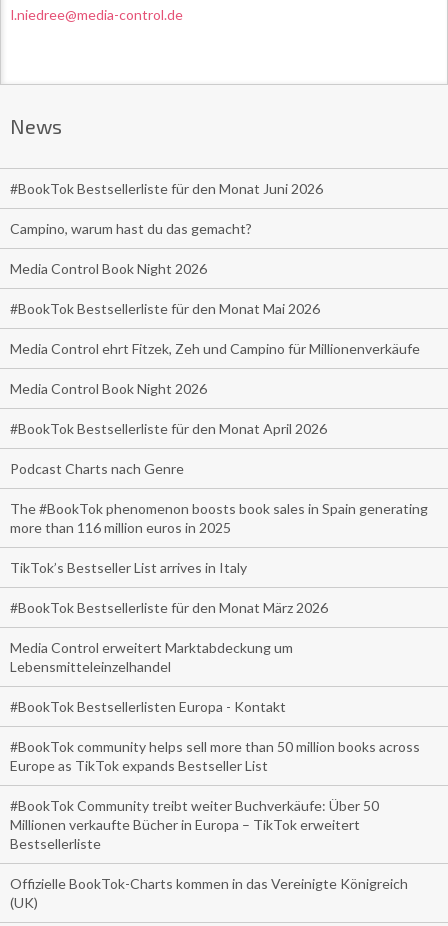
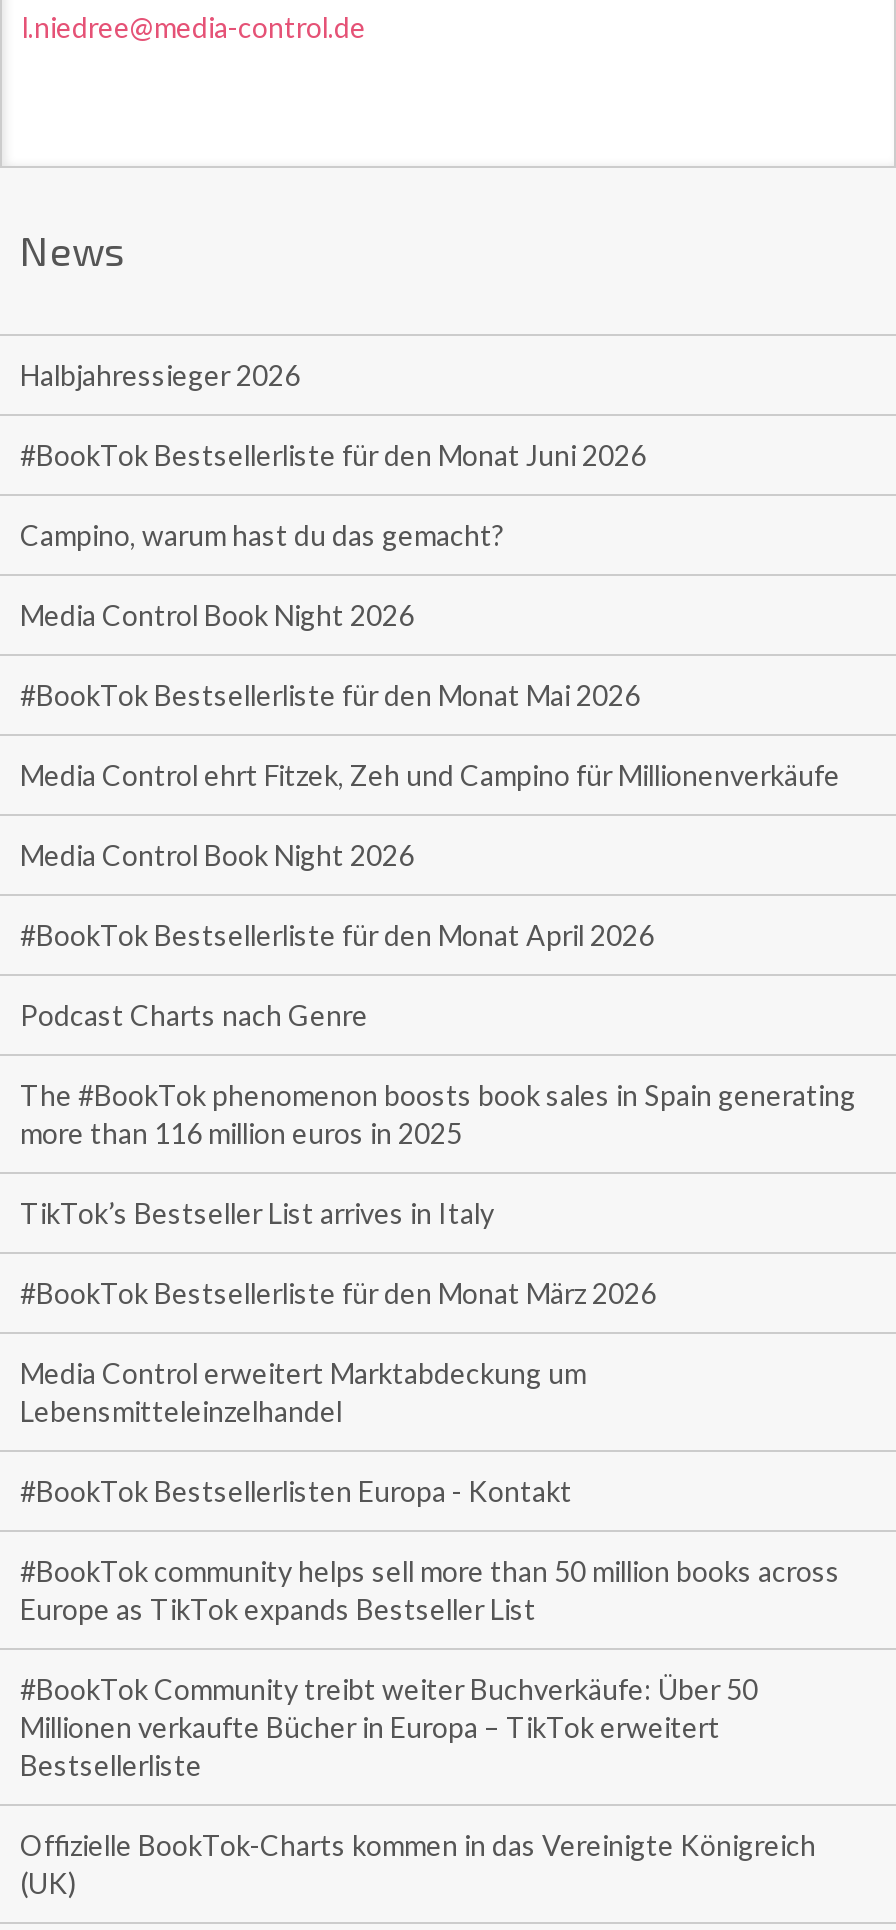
+ Halbjahressieger 2026
